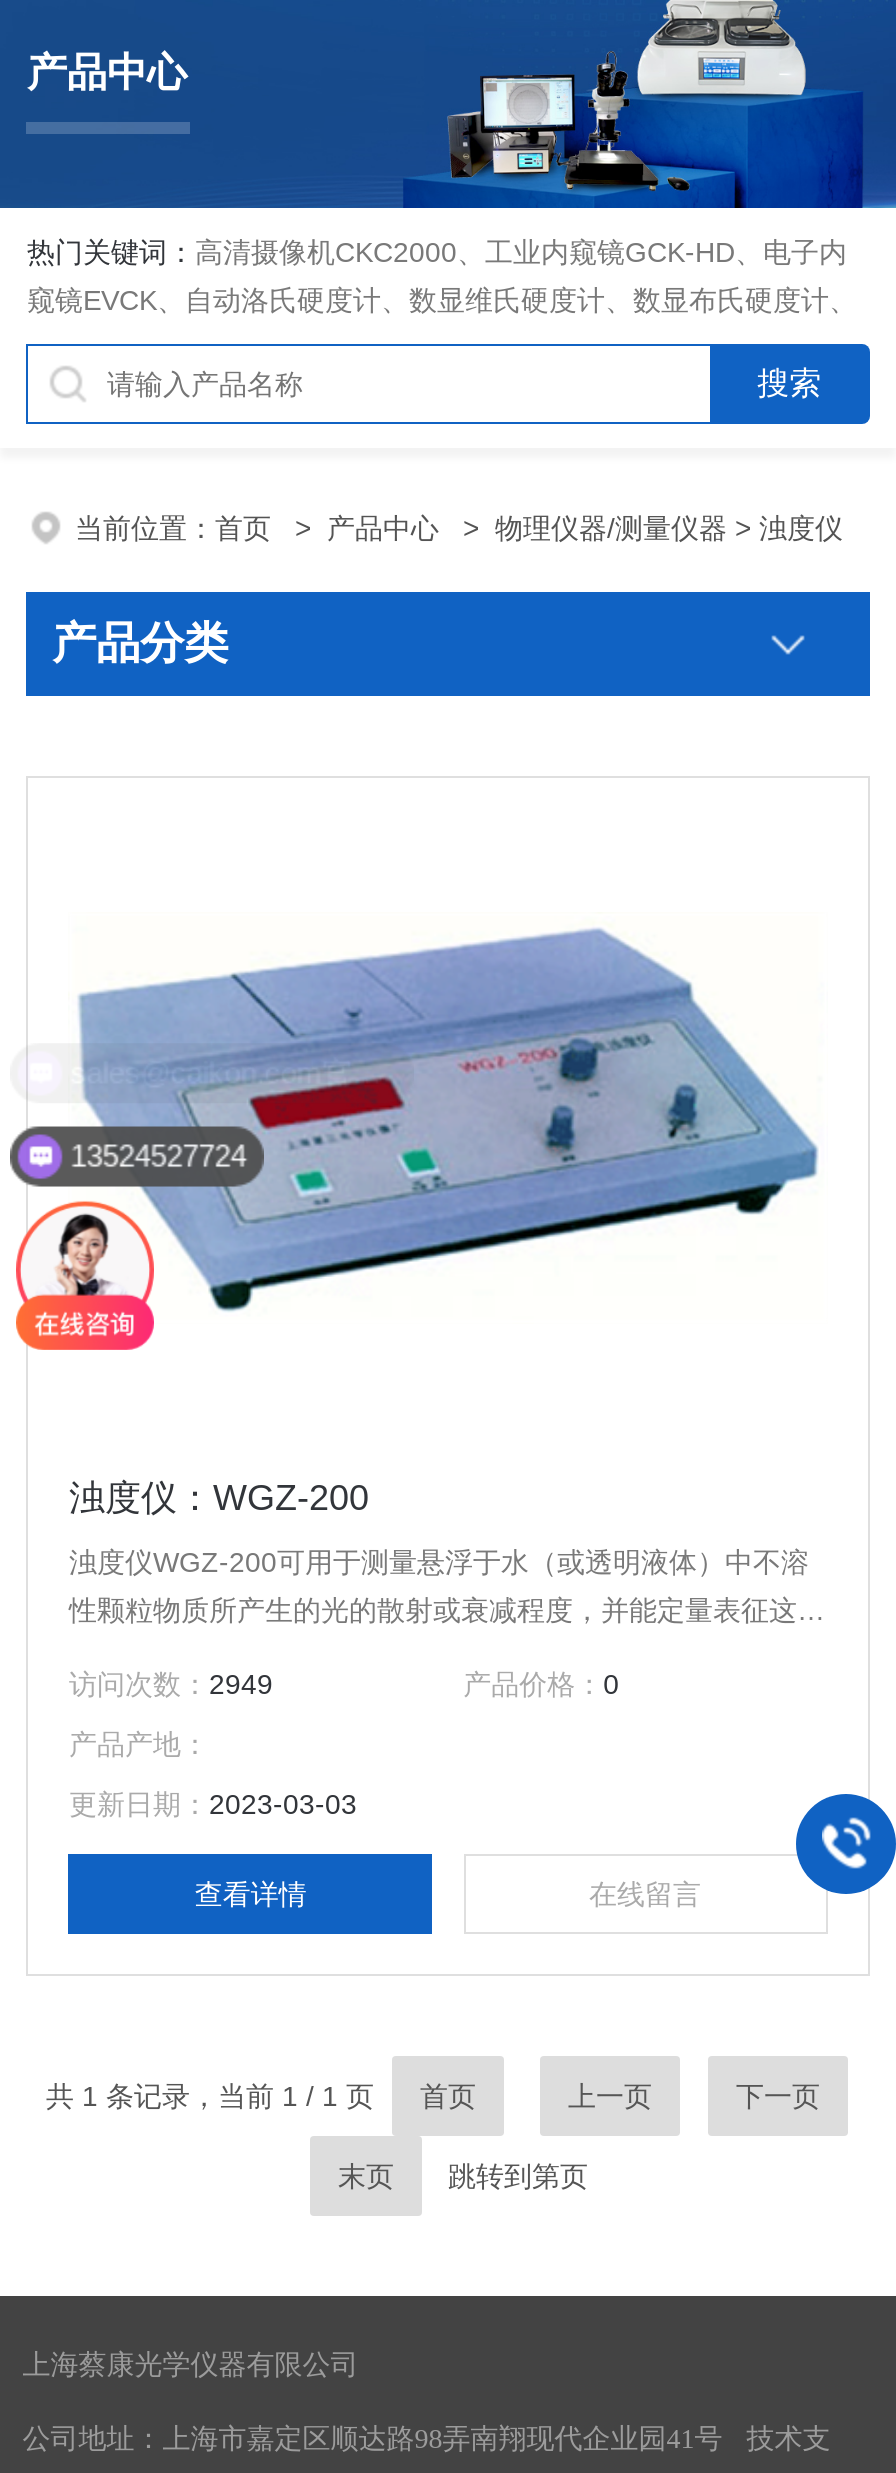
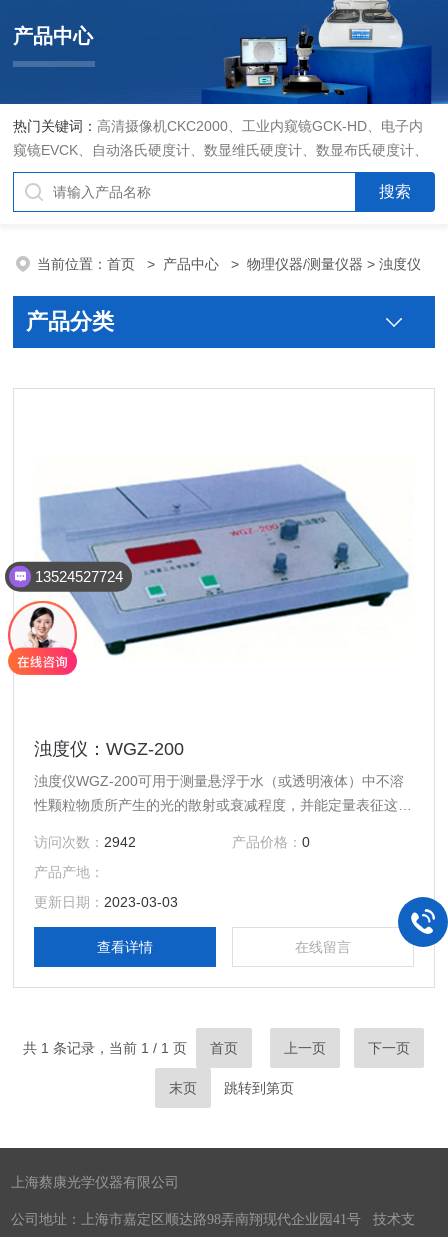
- 访问次数：2949
+ 访问次数：2942
